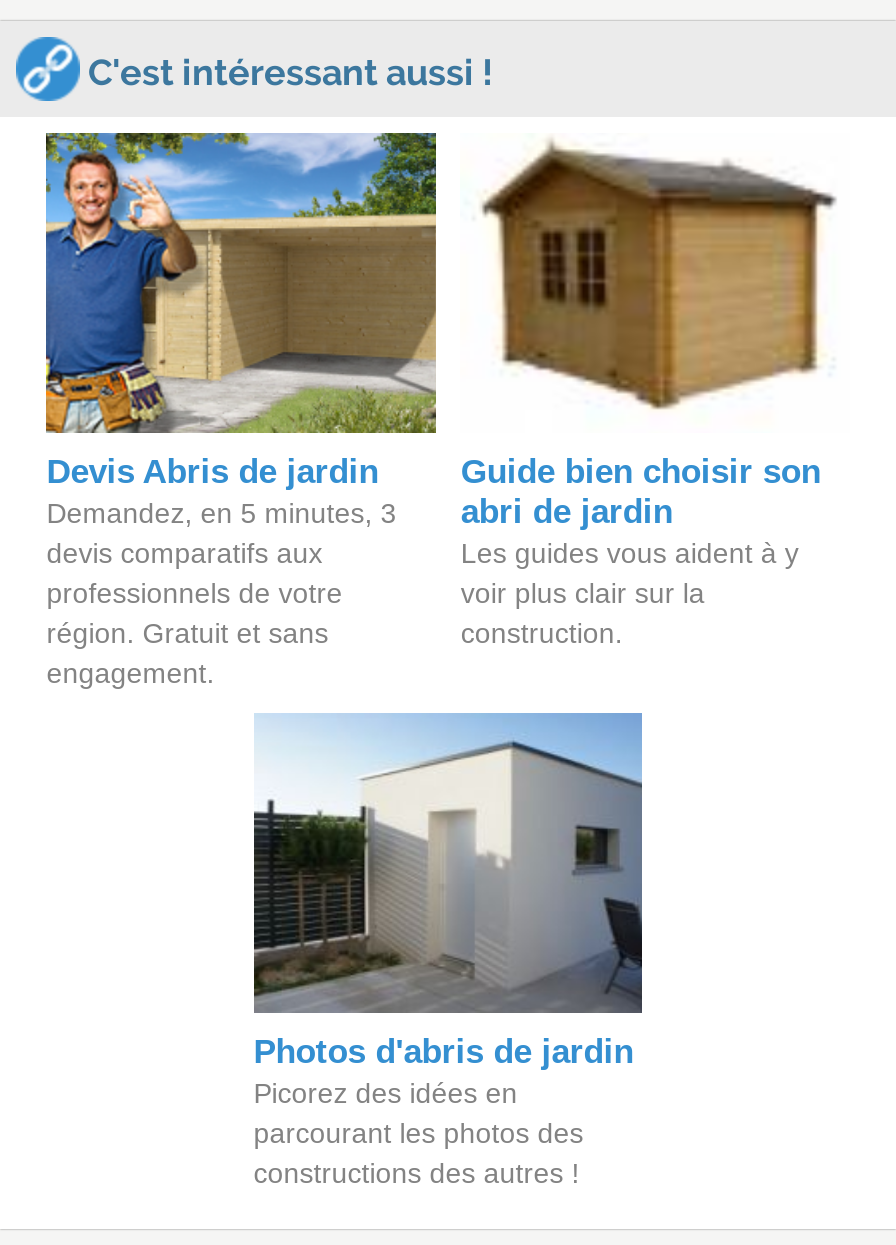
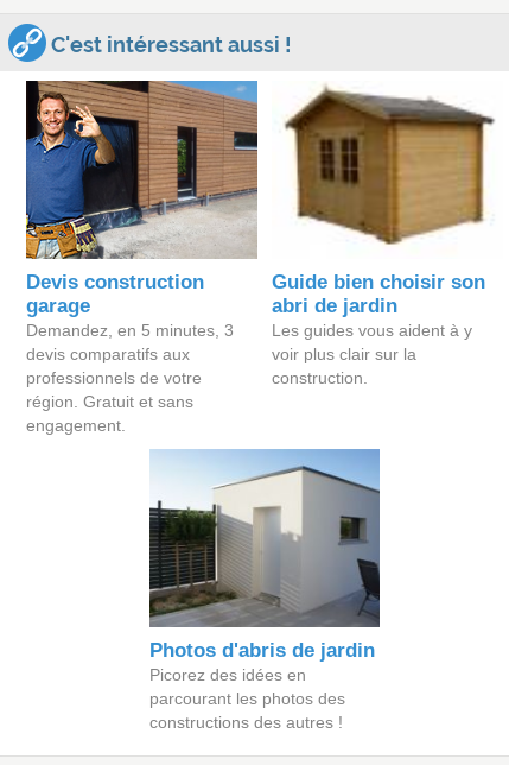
- [image]
- Devis Abris de jardin
+ [image]
+ Devis construction
+ garage
